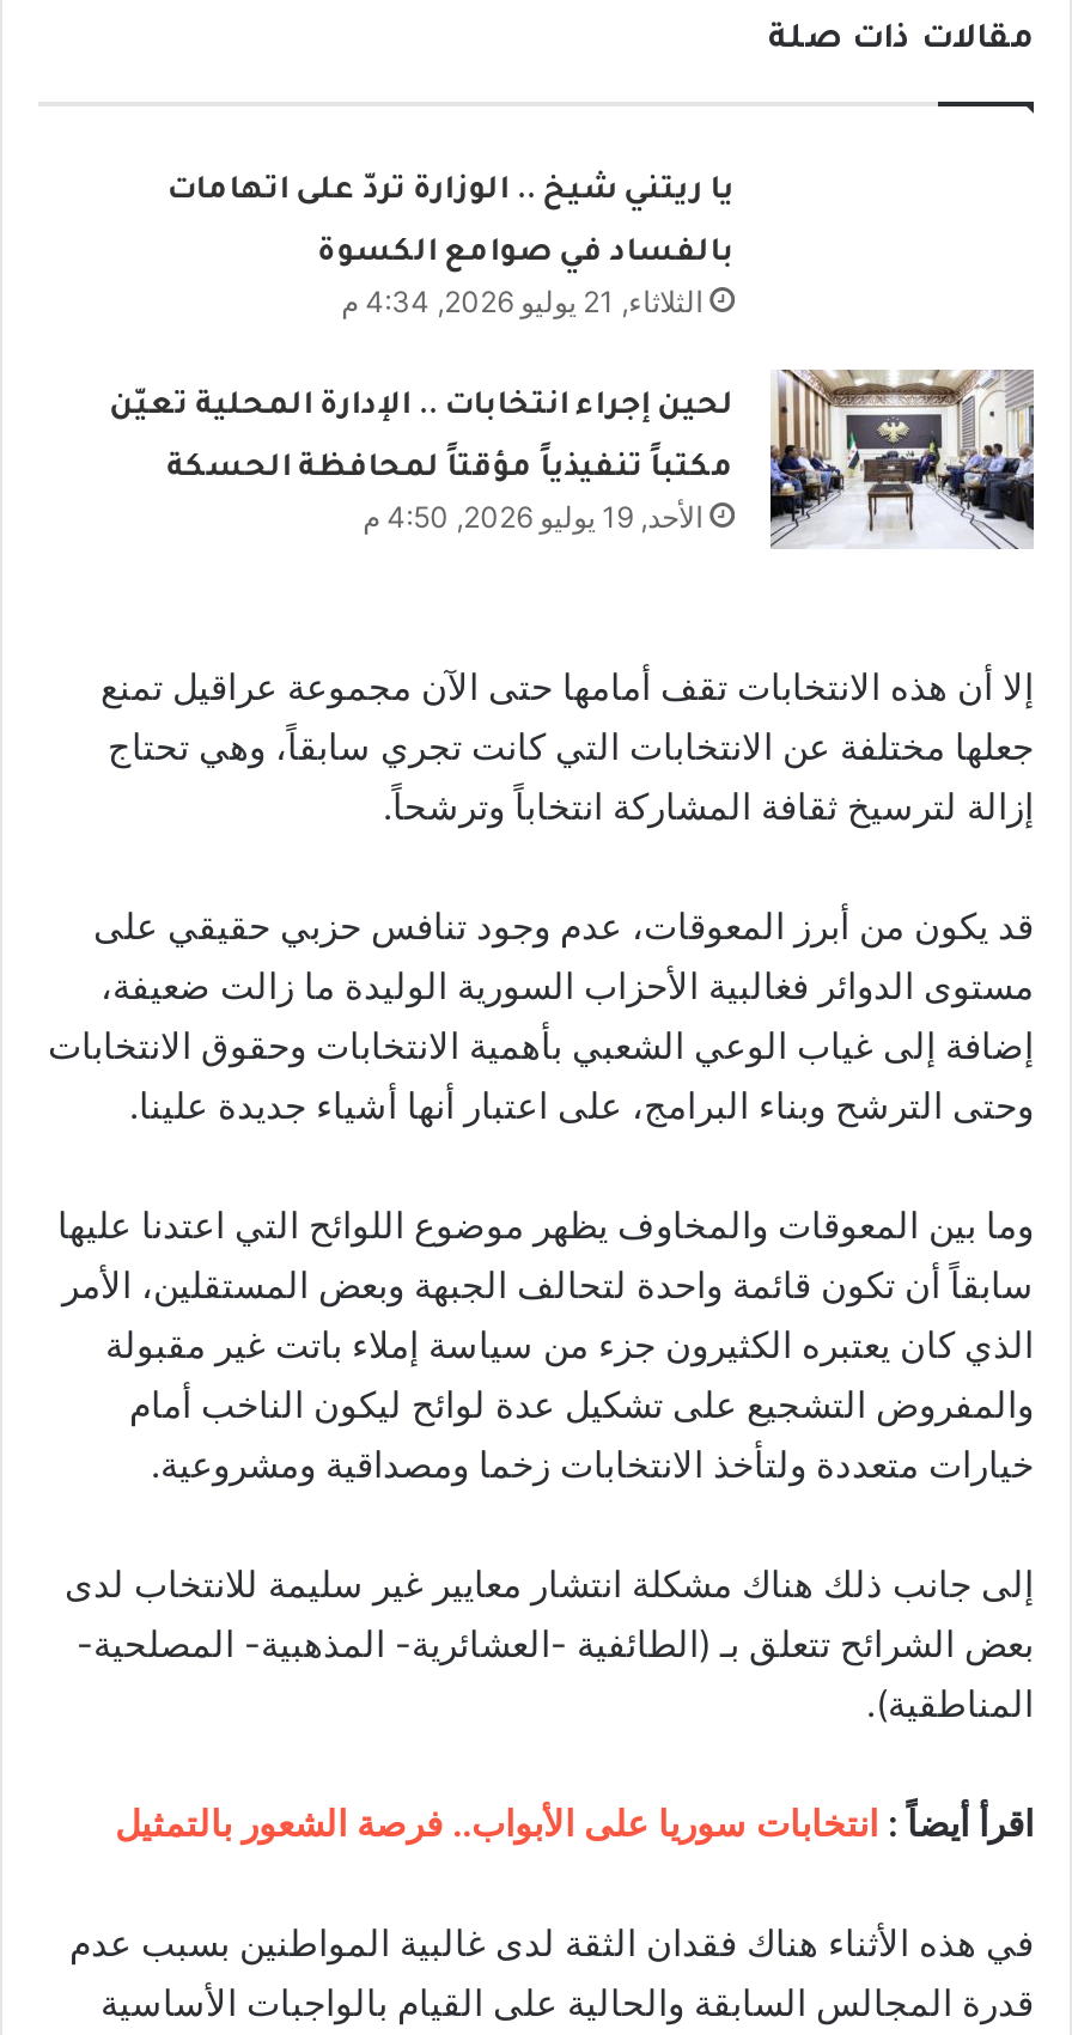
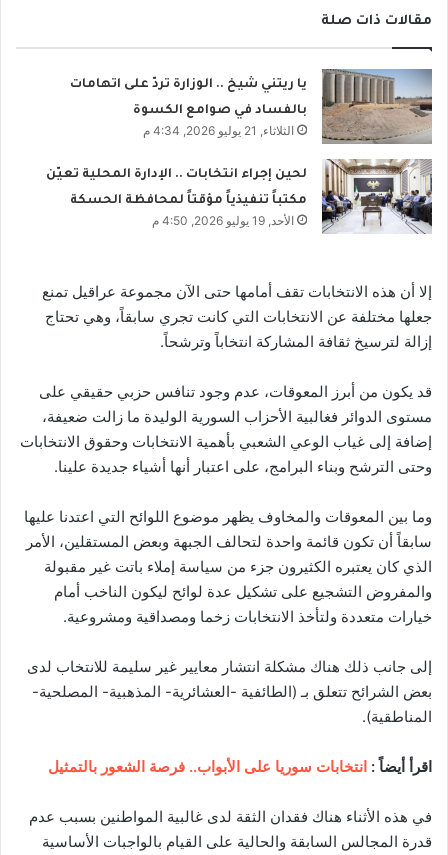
+ [image]
